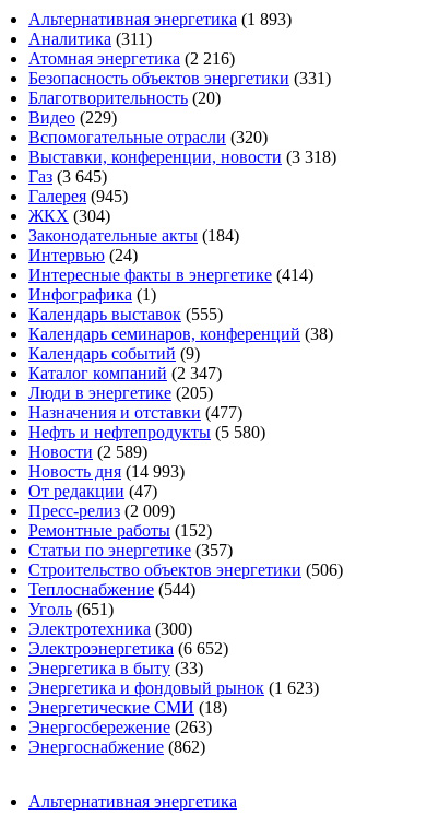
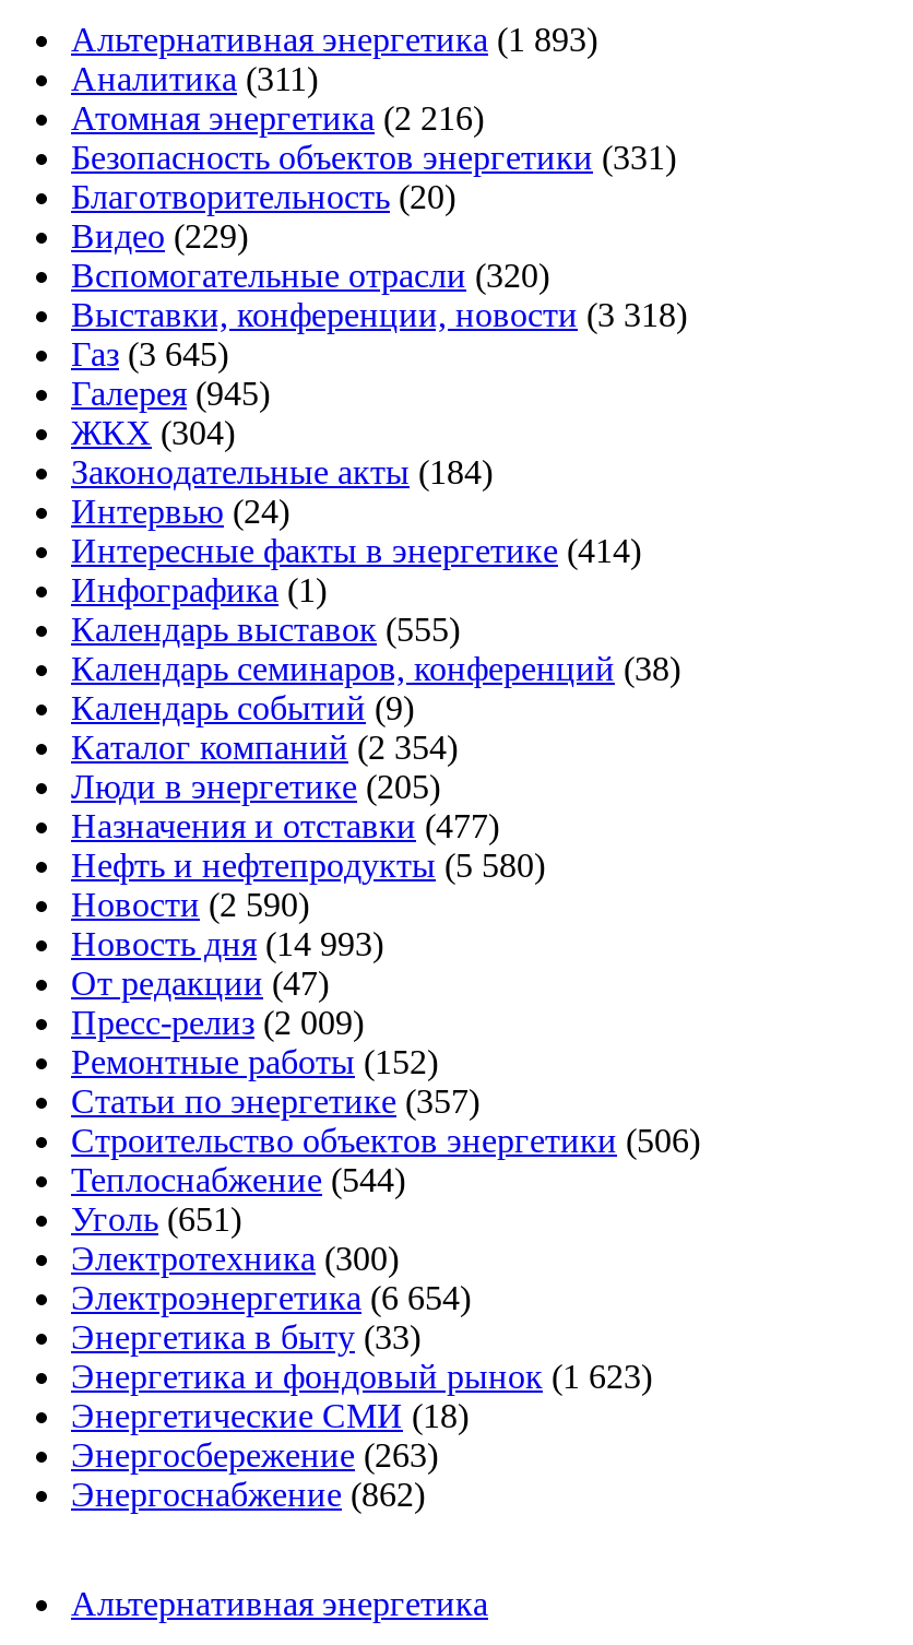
- Каталог компаний (2 347)
+ Каталог компаний (2 354)

- Новости (2 589)
+ Новости (2 590)

- Электроэнергетика (6 652)
+ Электроэнергетика (6 654)
